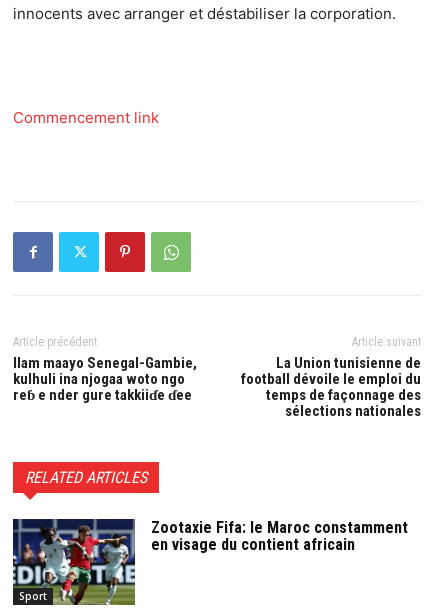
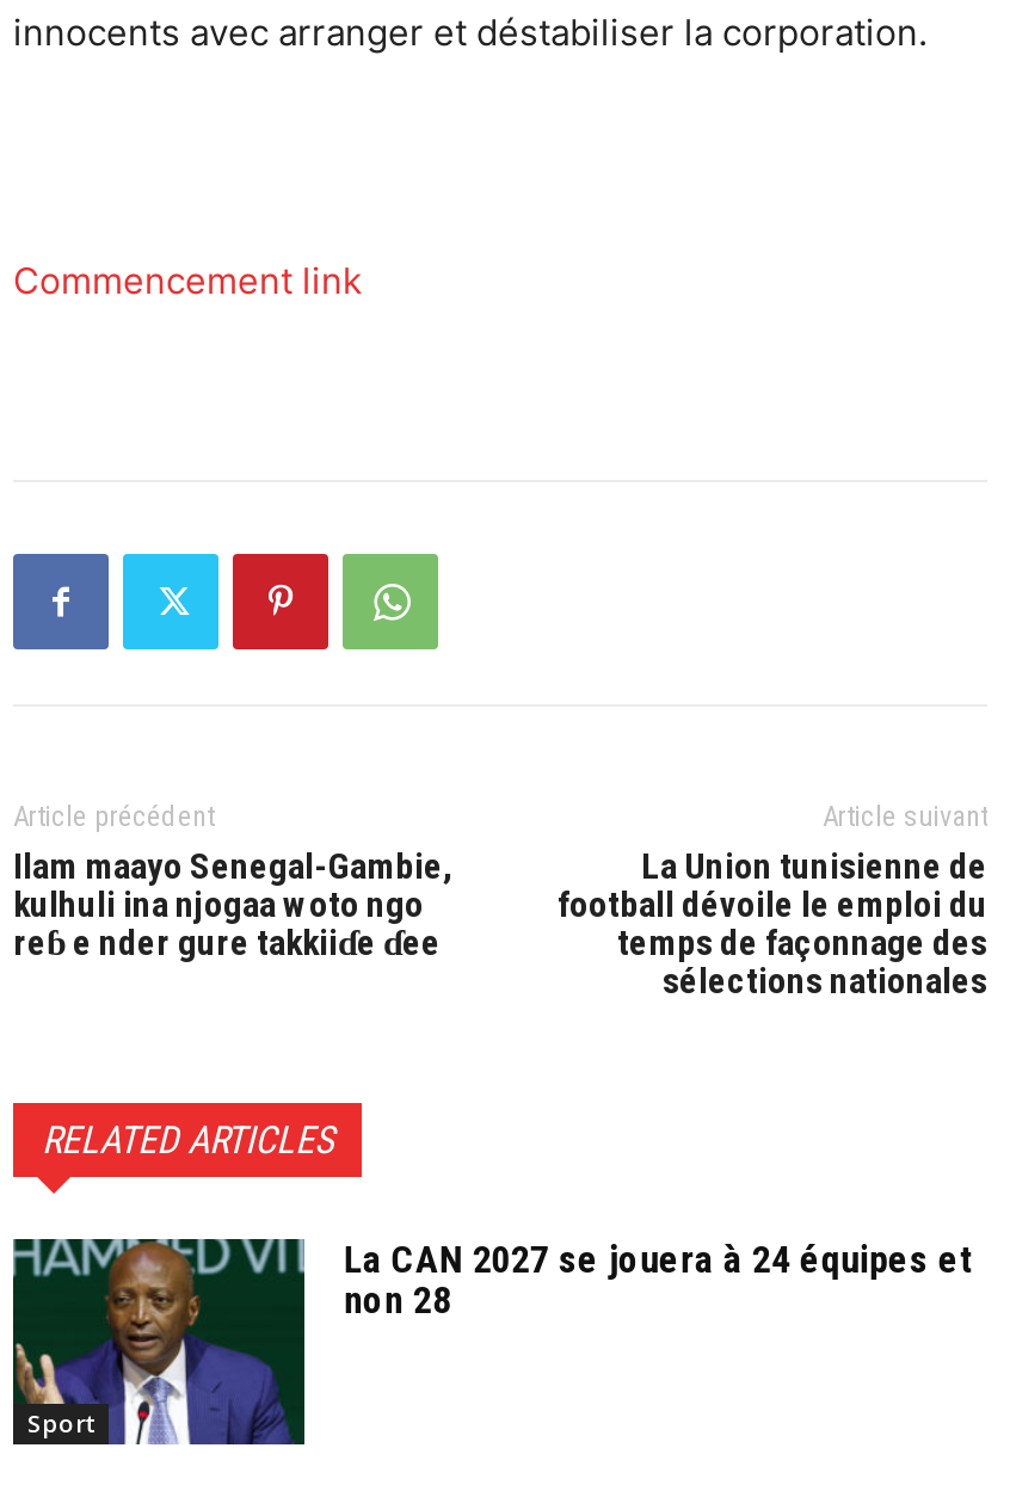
- [image]
- Zootaxie Fifa: le Maroc constamment
- en visage du contient africain
+ [image]
+ La CAN 2027 se jouera à 24 équipes et
+ non 28
